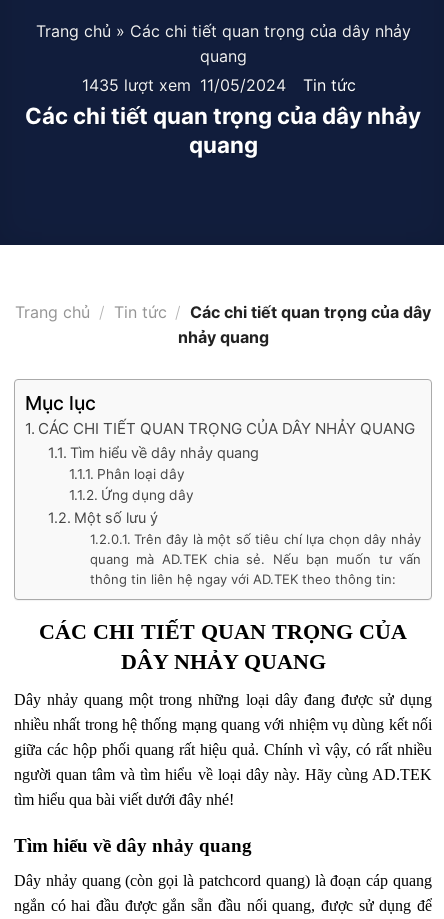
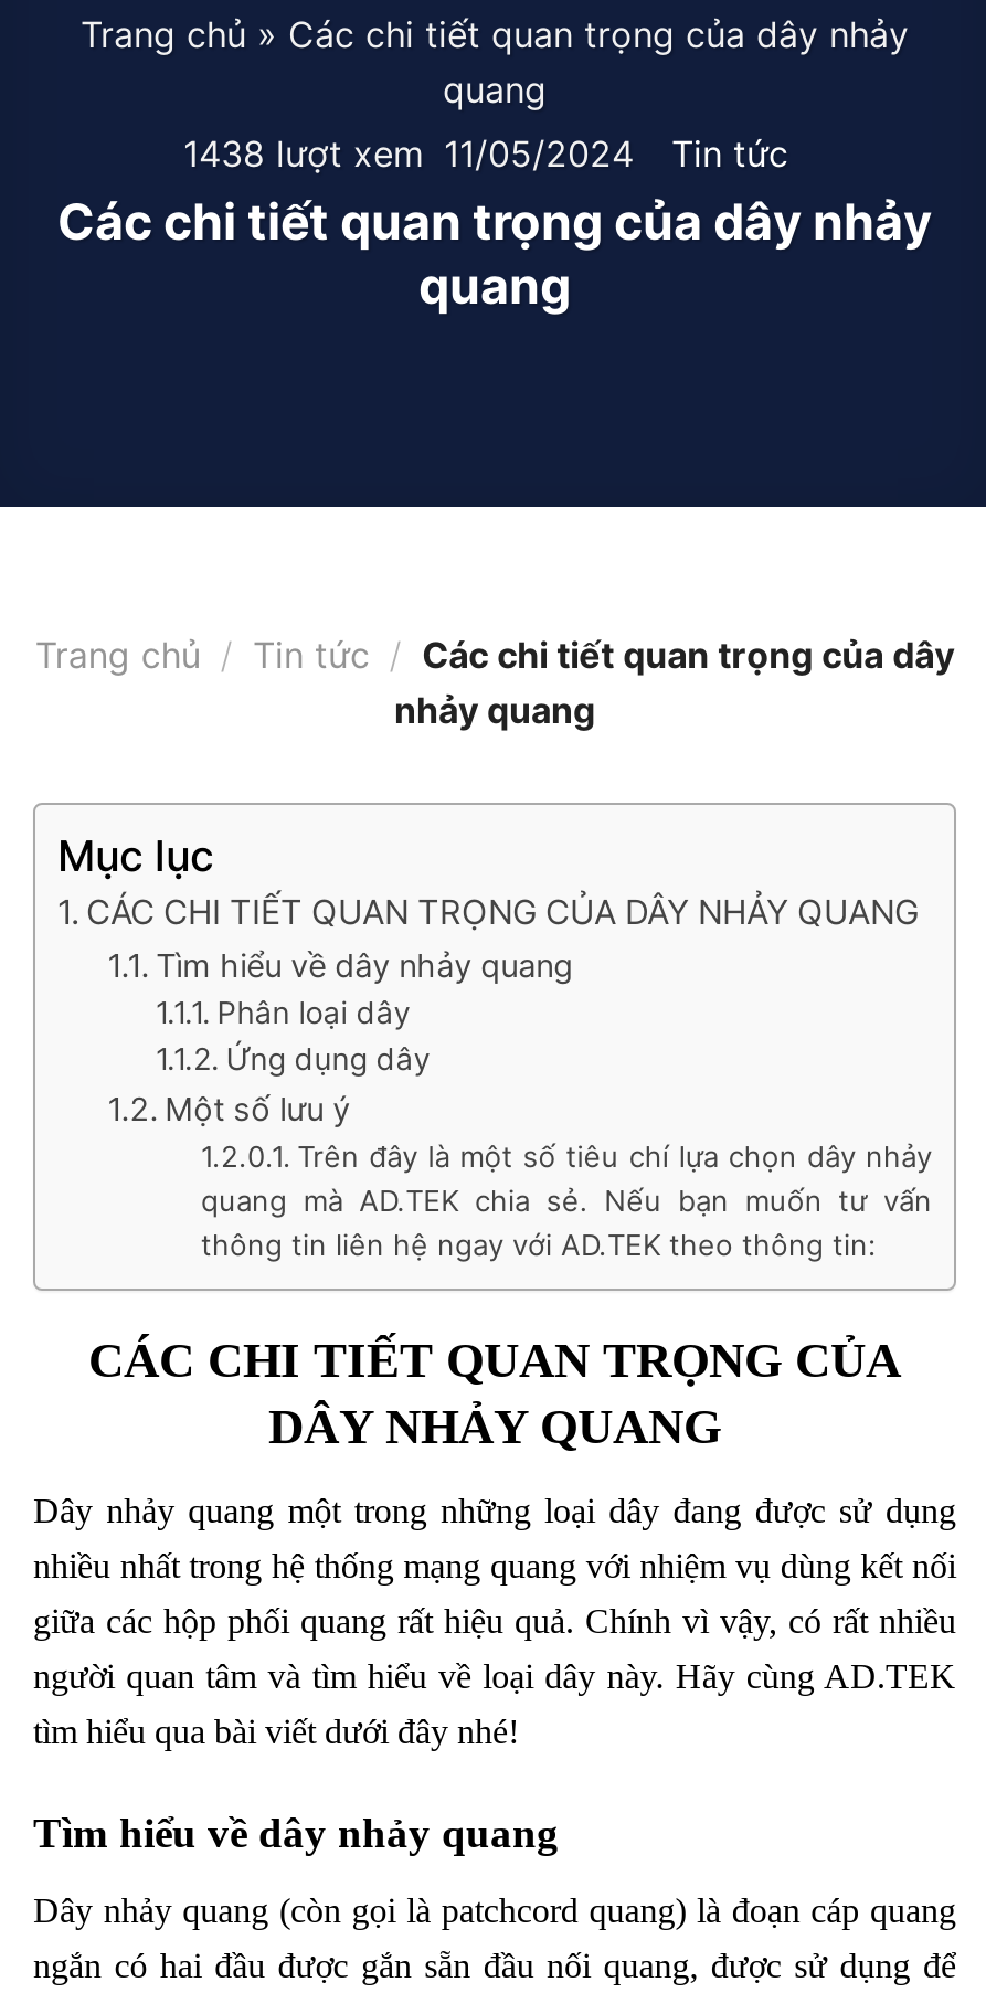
- 1435 lượt xem 11/05/2024 Tin tức
+ 1438 lượt xem 11/05/2024 Tin tức
